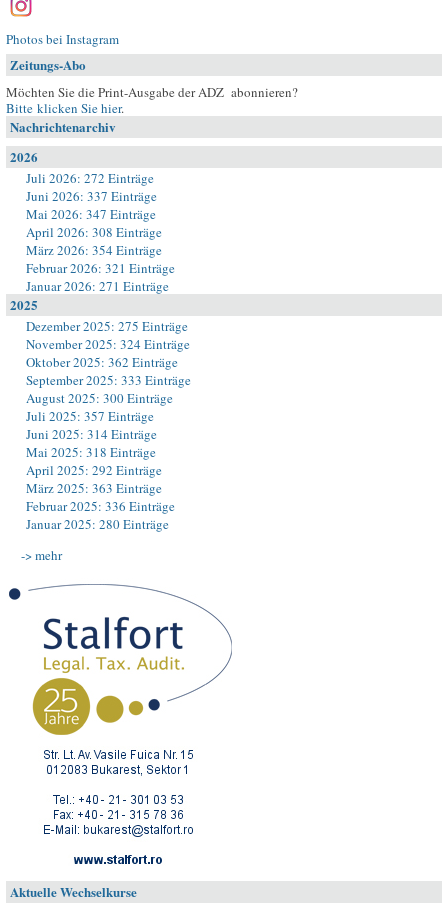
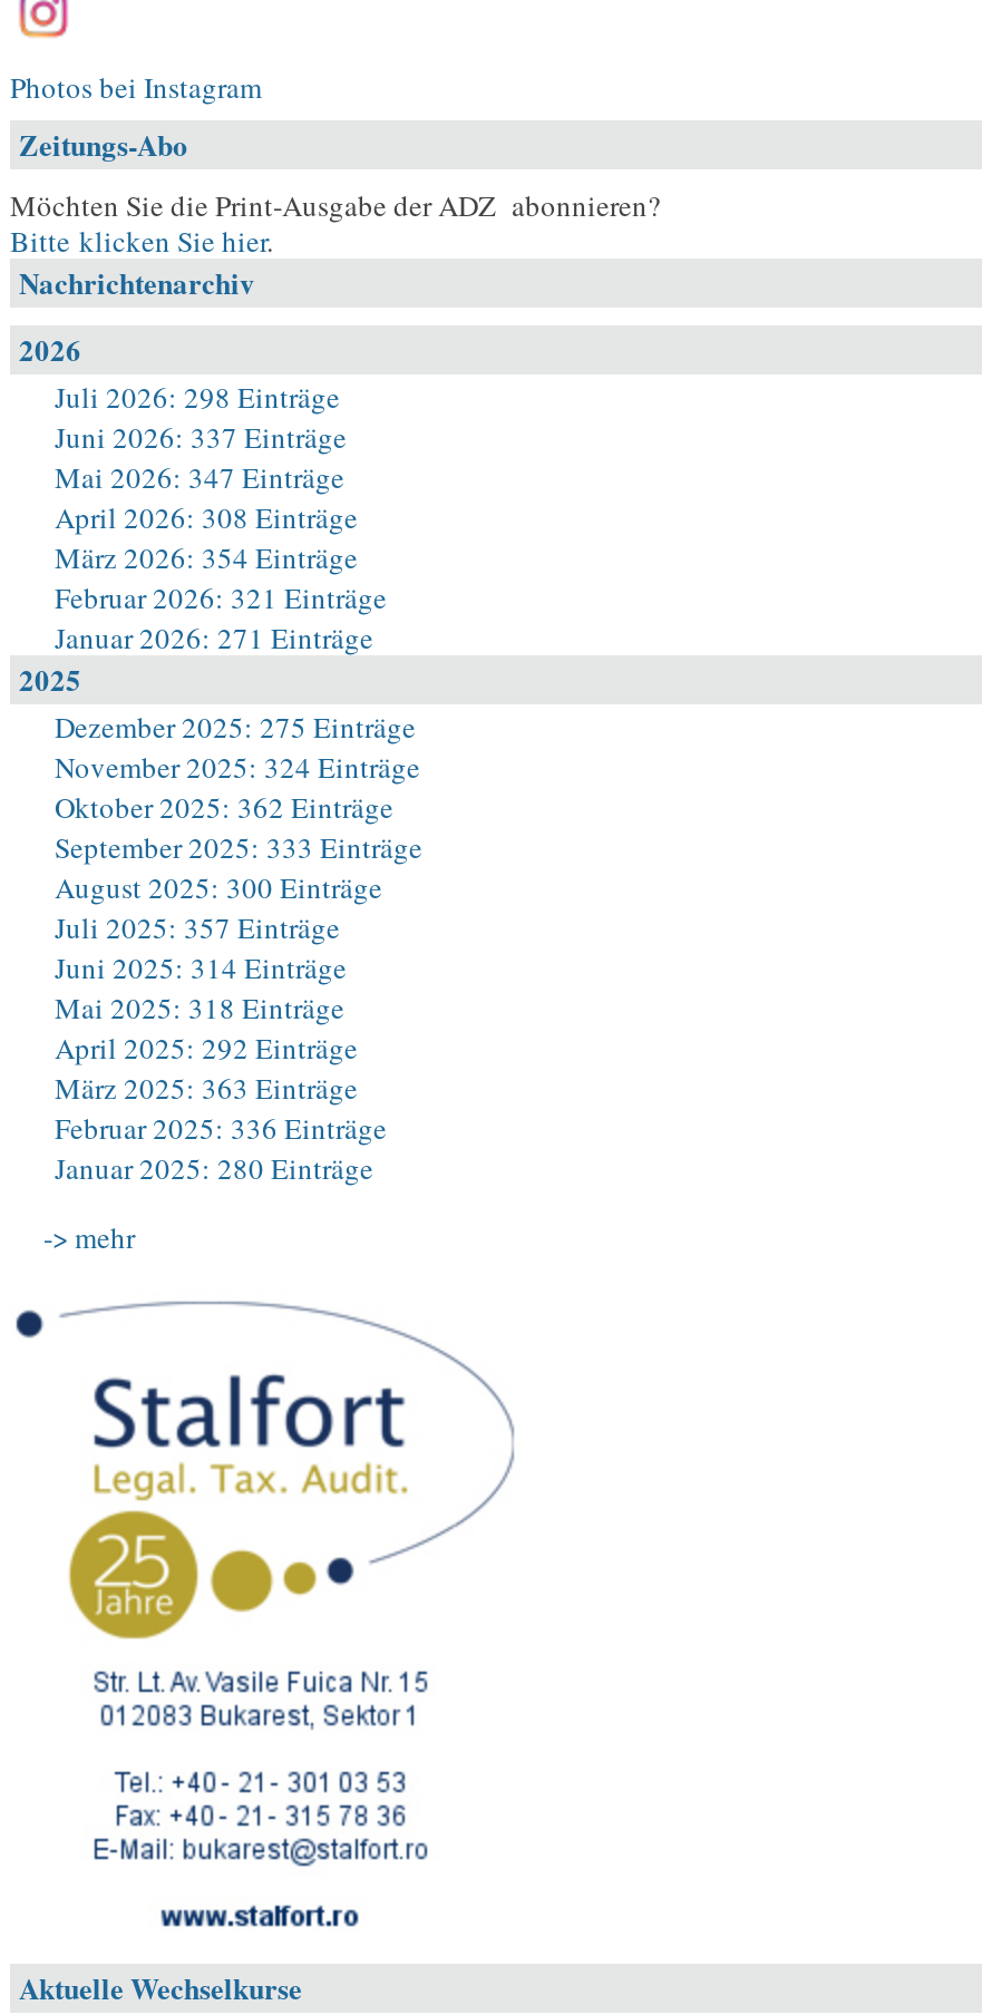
- Juli 2026: 272 Einträge
+ Juli 2026: 298 Einträge
